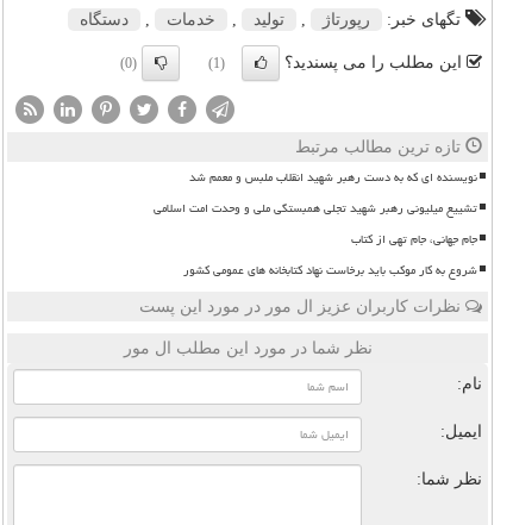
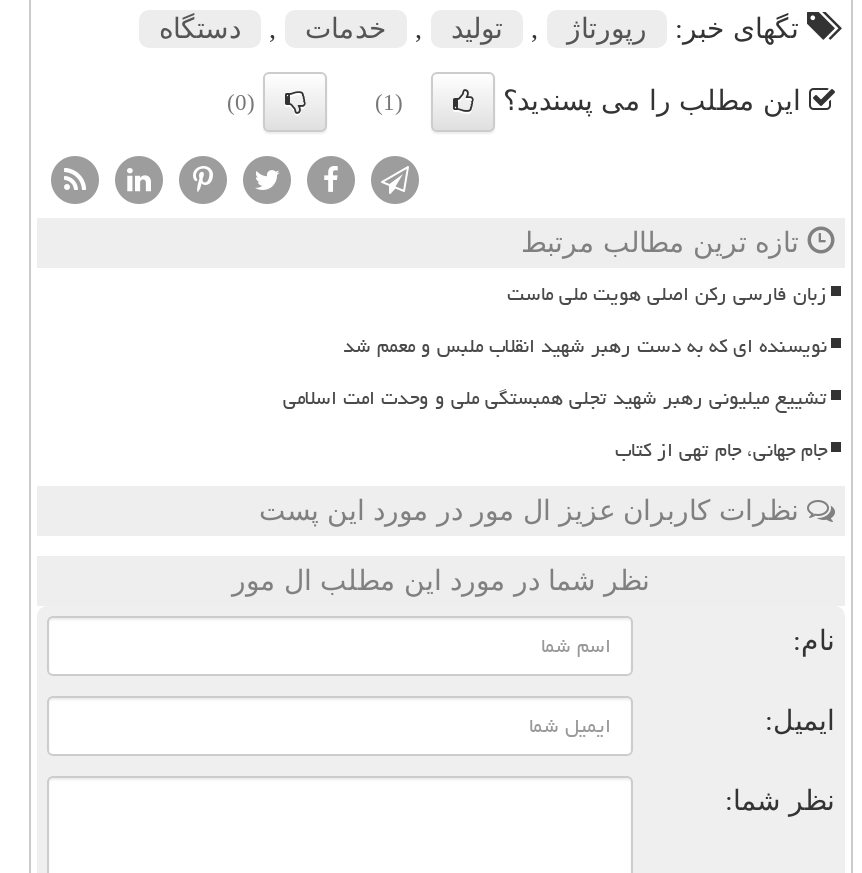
+ زبان فارسی رکن اصلی هویت ملی ماست

moved down: نویسنده ای که به دست رهبر شهید انقلاب ملبس و معمم شد | تشییع میلیونی رهبر شهید تجلی همبستگی ملی و وحدت امت اسلامی | جام جهانی، جام تهی از کتاب

- شروع به کار موکب باید برخاست نهاد کتابخانه های عمومی کشور
